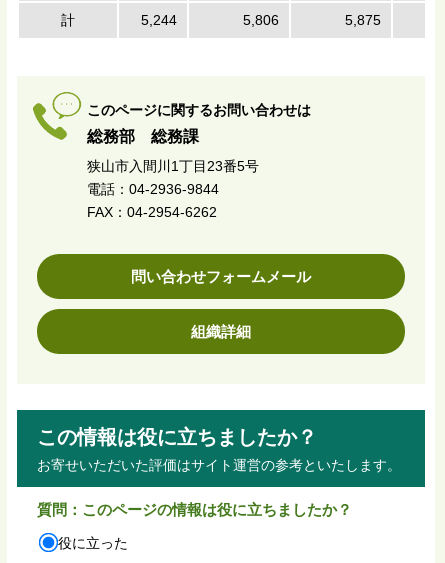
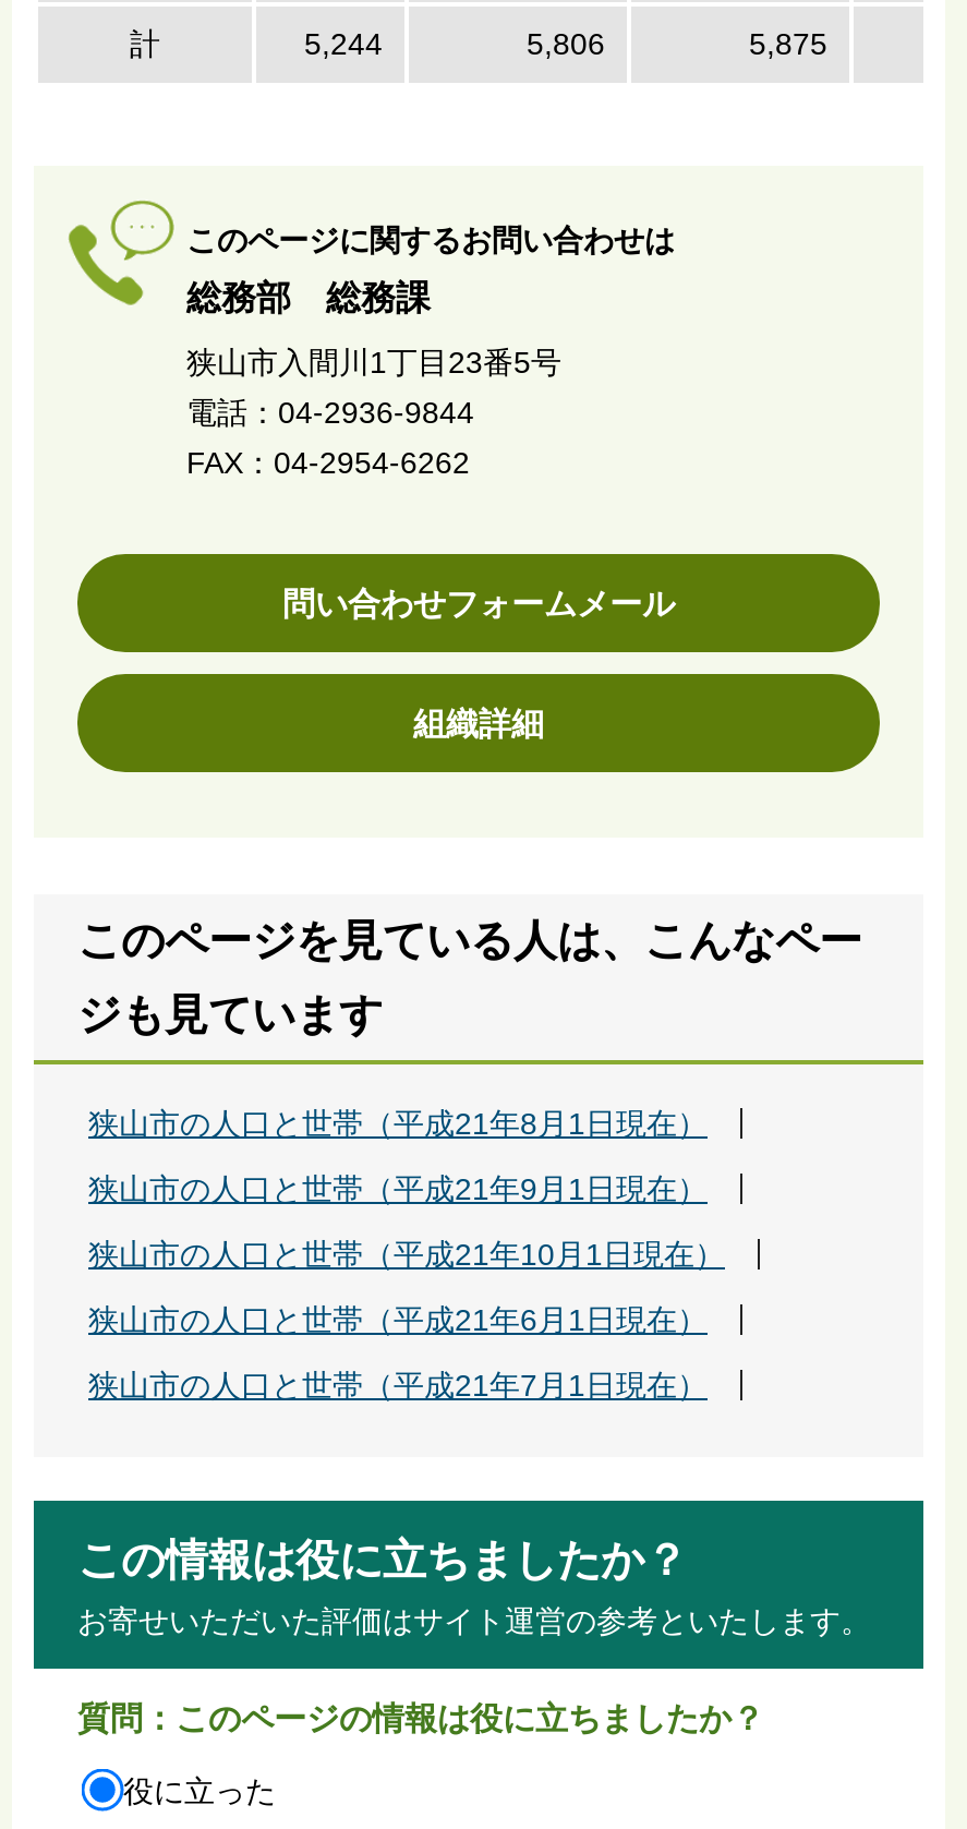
+ このページを見ている人は、こんなペー
+ ジも見ています
+ 狭山市の人口と世帯（平成21年8月1日現在）
+ 狭山市の人口と世帯（平成21年9月1日現在）
+ 狭山市の人口と世帯（平成21年10月1日現在）
+ 狭山市の人口と世帯（平成21年6月1日現在）
+ 狭山市の人口と世帯（平成21年7月1日現在）
